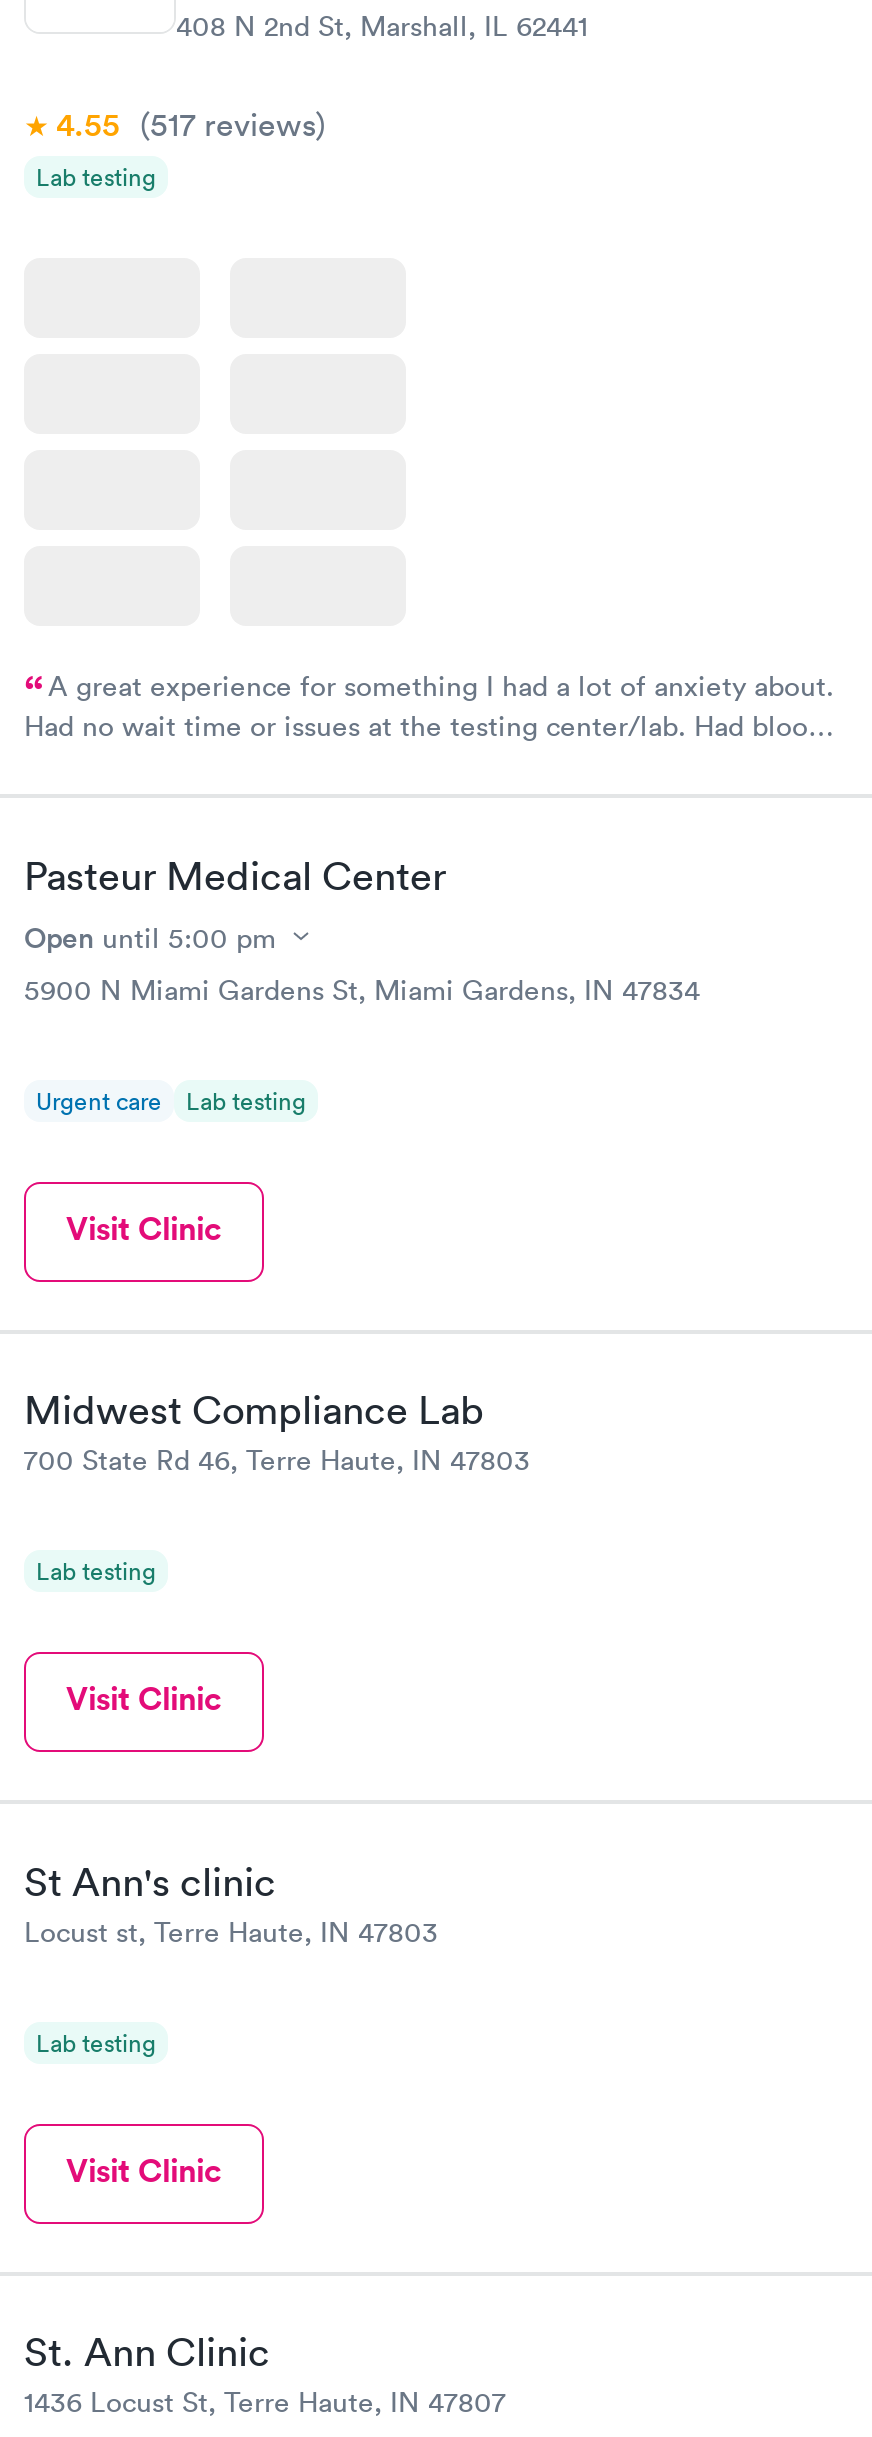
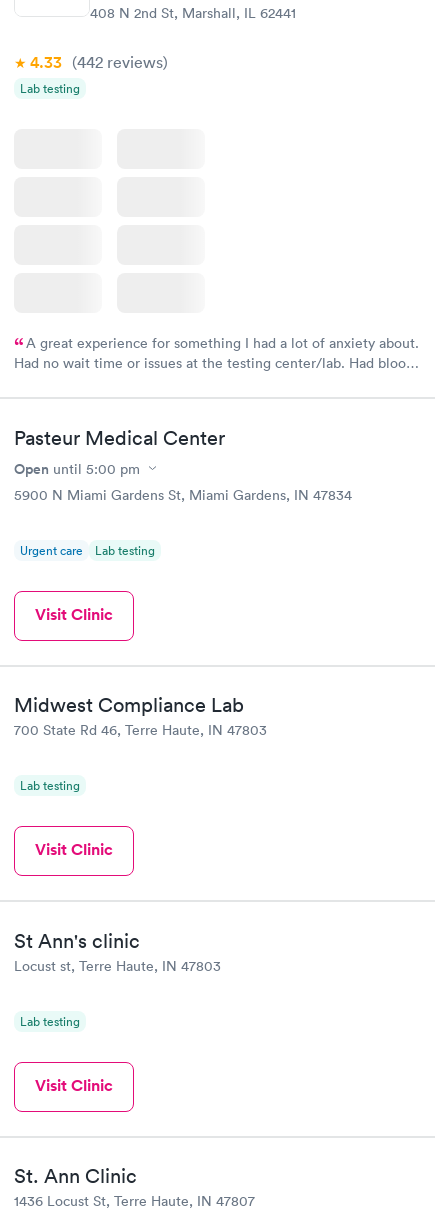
- 4.55 (517 reviews)
+ 4.33 (442 reviews)
